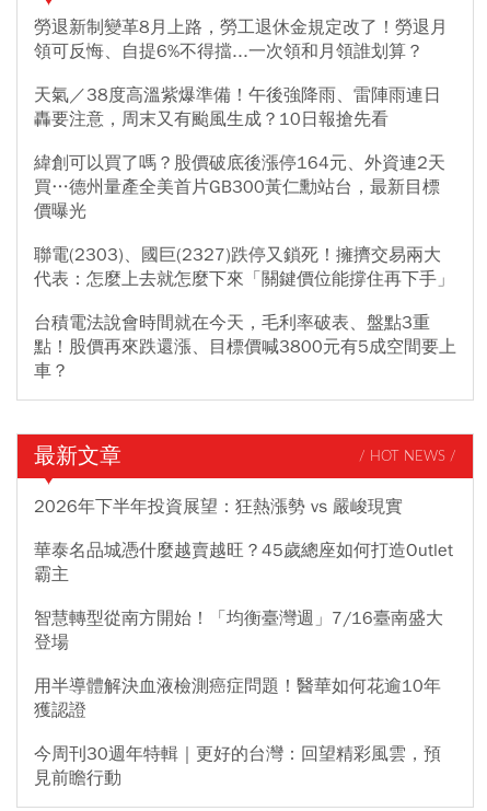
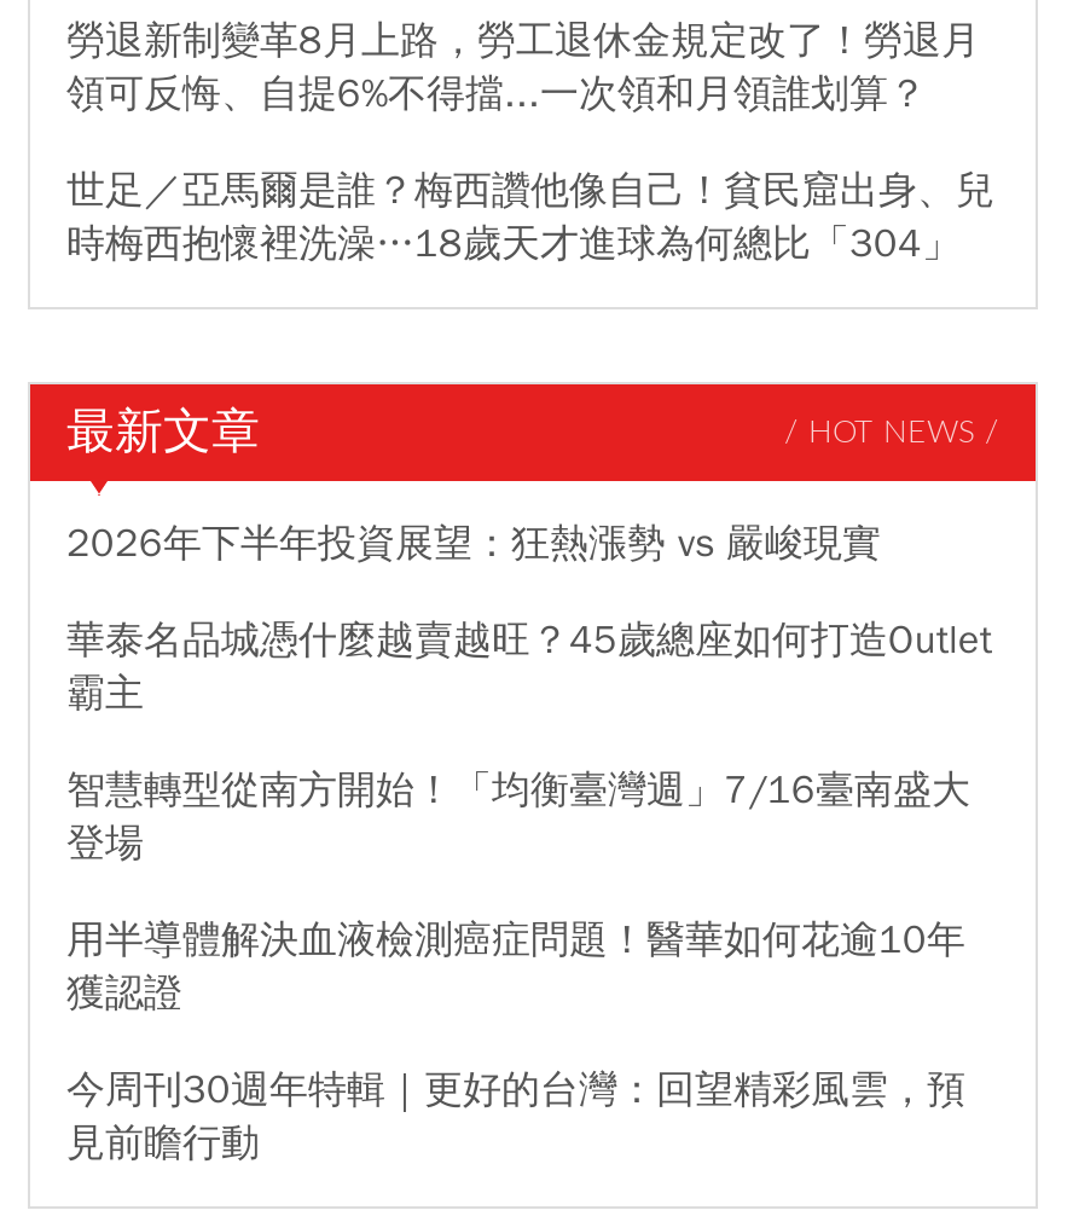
- 天氣／38度高溫紫爆準備！午後強降雨、雷陣雨連日
- 轟要注意，周末又有颱風生成？10日報搶先看
- 緯創可以買了嗎？股價破底後漲停164元、外資連2天
- 買…德州量產全美首片GB300黃仁勳站台，最新目標
- 價曝光
- 聯電(2303)、國巨(2327)跌停又鎖死！擁擠交易兩大
- 代表：怎麼上去就怎麼下來「關鍵價位能撐住再下手」
- 台積電法說會時間就在今天，毛利率破表、盤點3重
- 點！股價再來跌還漲、目標價喊3800元有5成空間要上
- 車？
+ 世足／亞馬爾是誰？梅西讚他像自己！貧民窟出身、兒
+ 時梅西抱懷裡洗澡…18歲天才進球為何總比「304」
